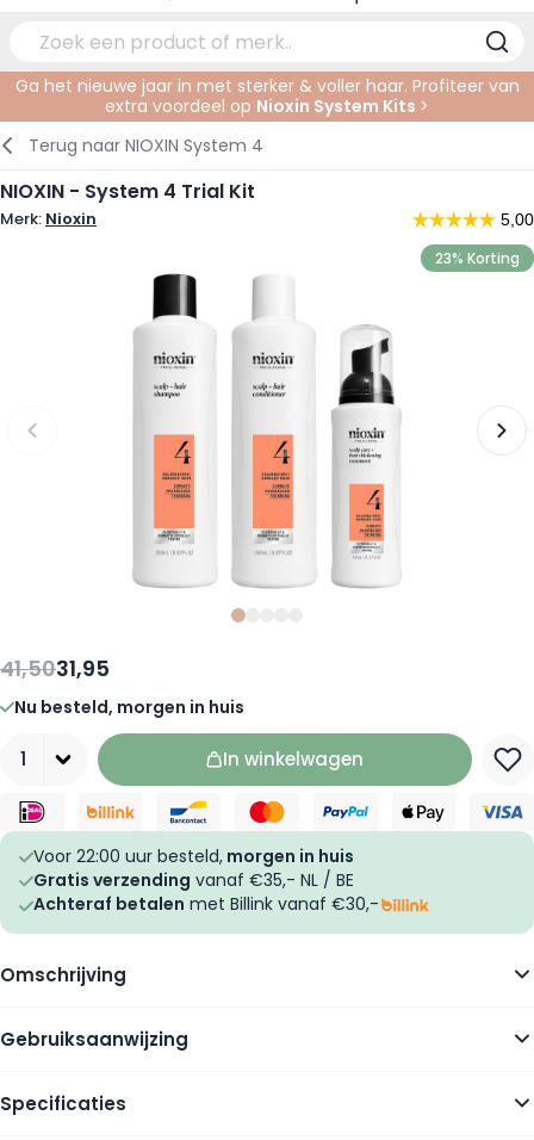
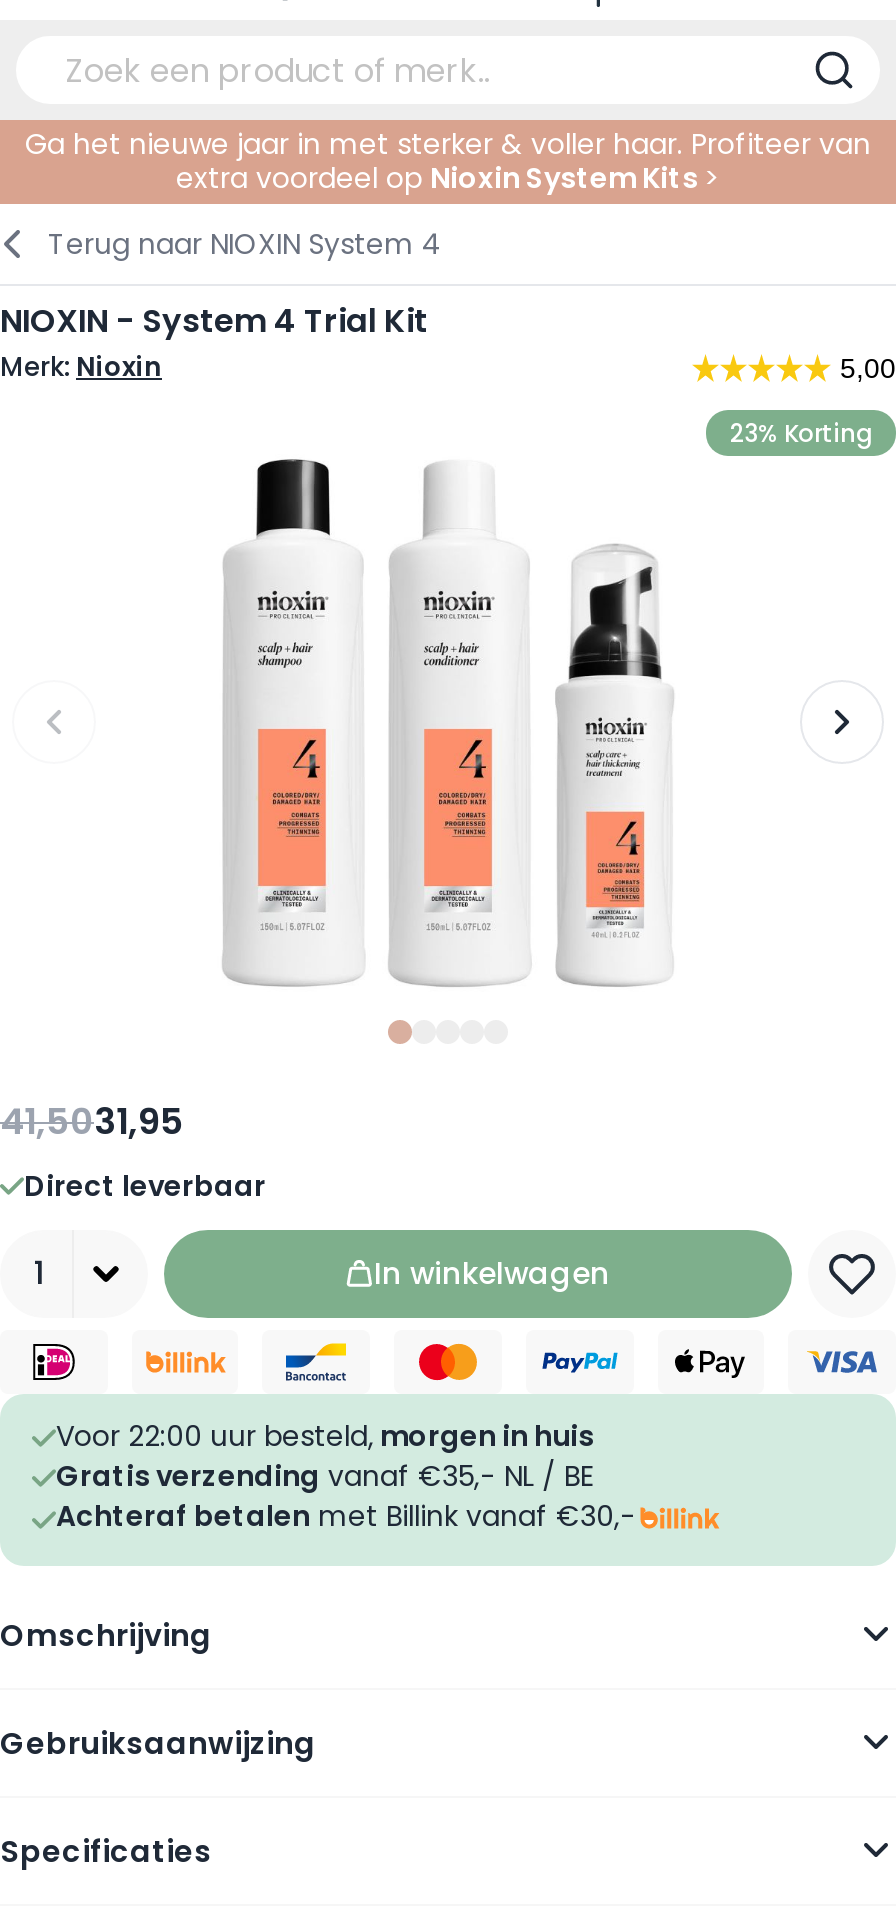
- Nu besteld, morgen in huis
+ Direct leverbaar
